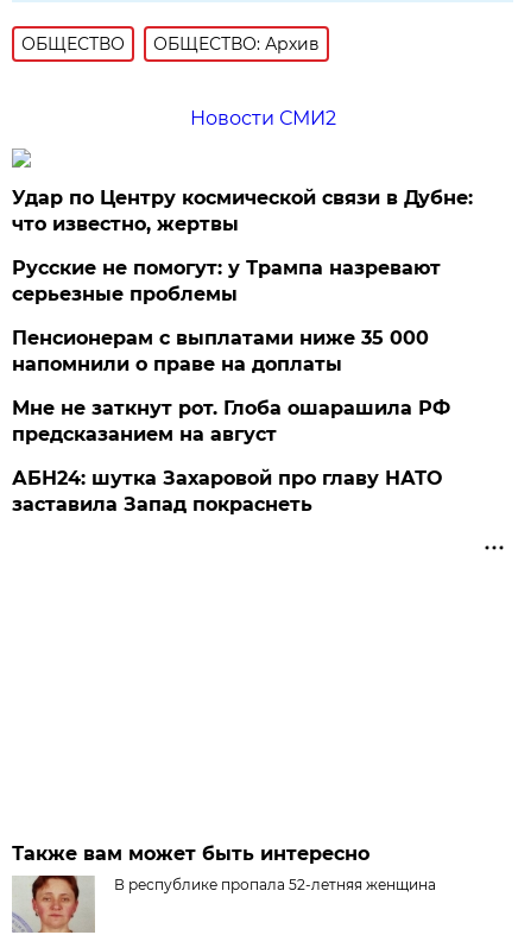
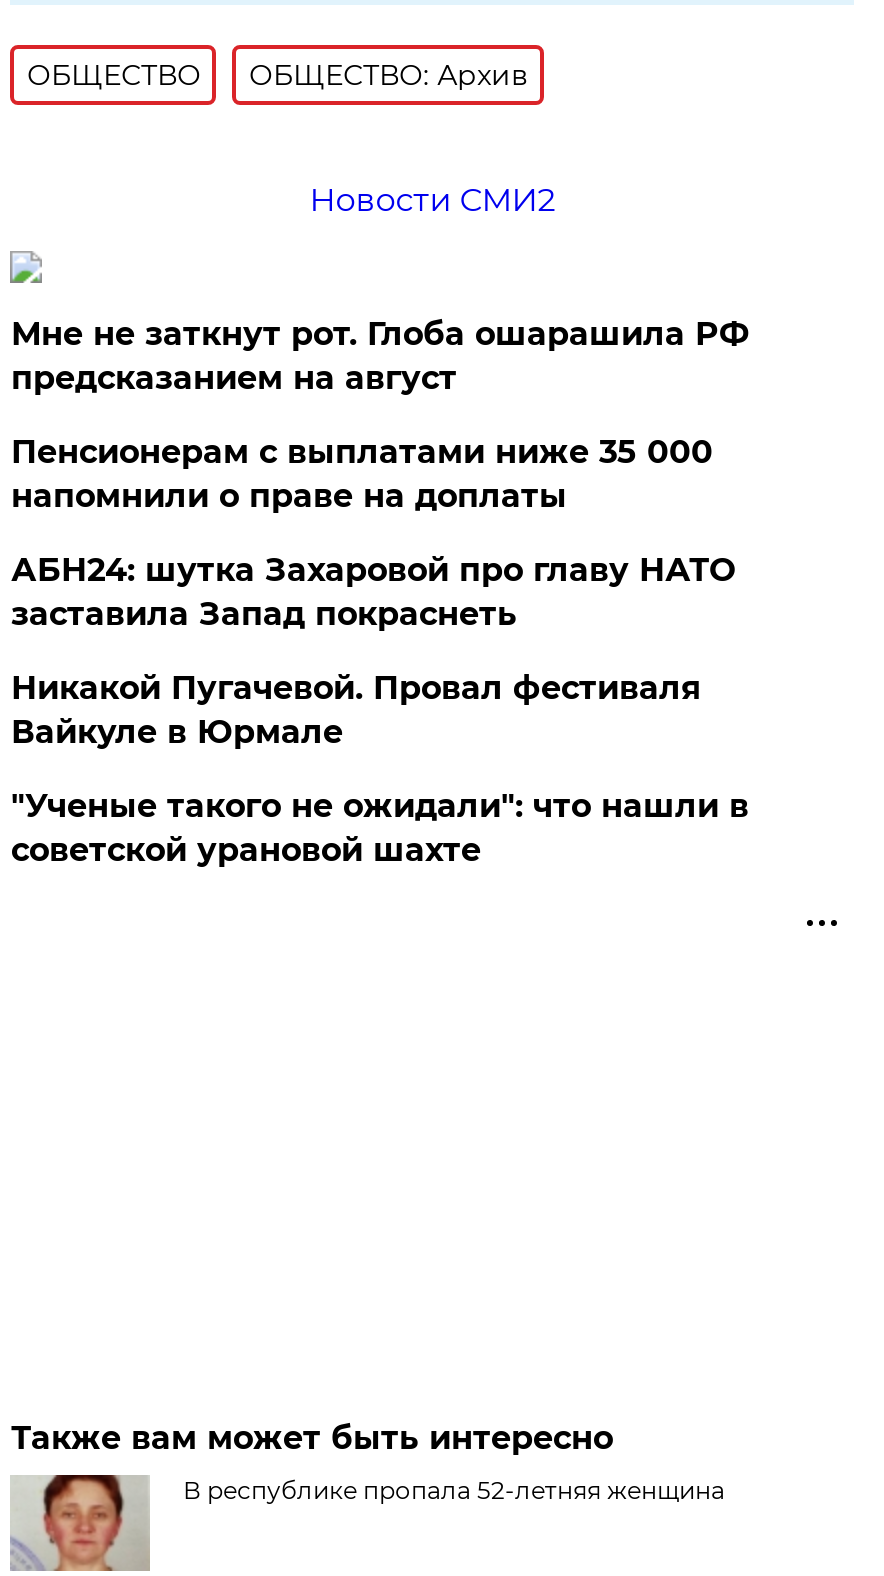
- Удар по Центру космической связи в Дубне:
- что известно, жертвы
- Русские не помогут: у Трампа назревают
- серьезные проблемы

moved up: Пенсионерам с выплатами ниже 35 000 | напомнили о праве на доплаты

moved up: Мне не заткнут рот. Глоба ошарашила РФ | предсказанием на август

moved up: АБН24: шутка Захаровой про главу НАТО | заставила Запад покраснеть

+ Никакой Пугачевой. Провал фестиваля
+ Вайкуле в Юрмале
+ "Ученые такого не ожидали": что нашли в
+ советской урановой шахте
